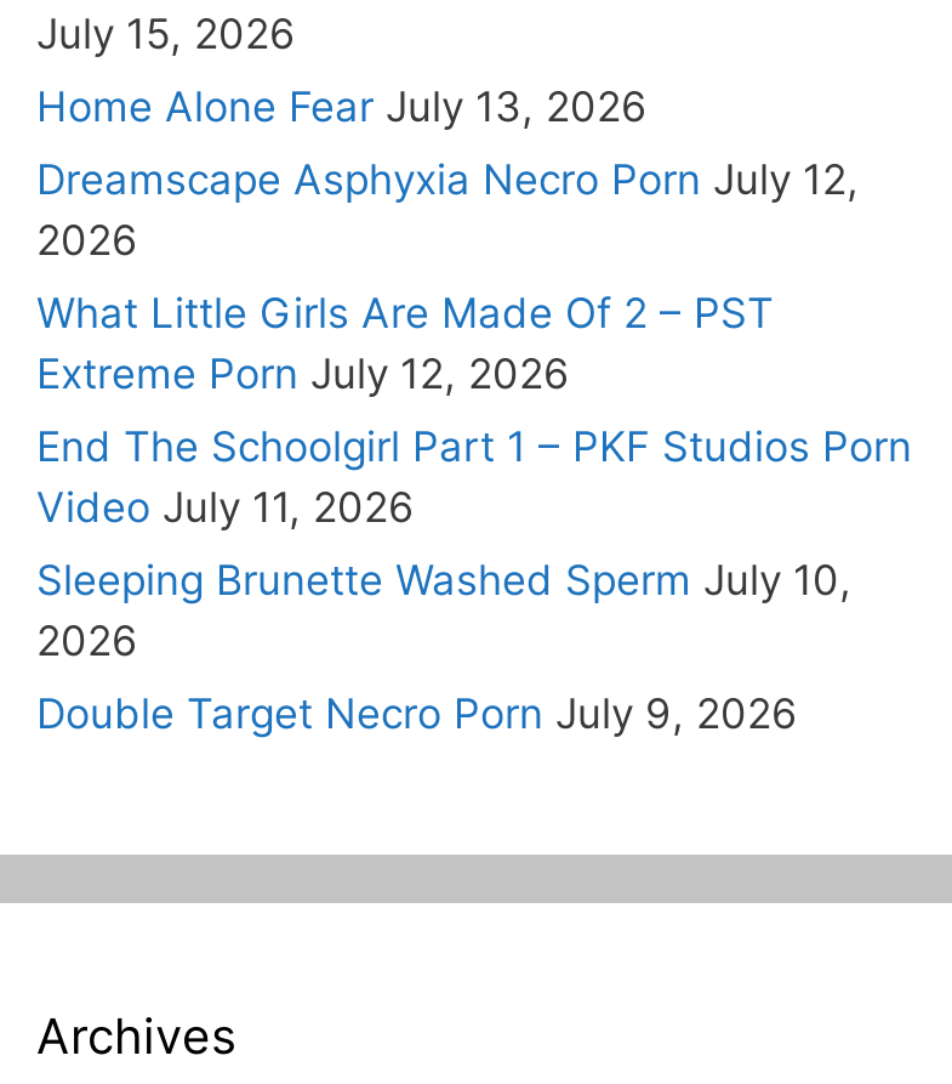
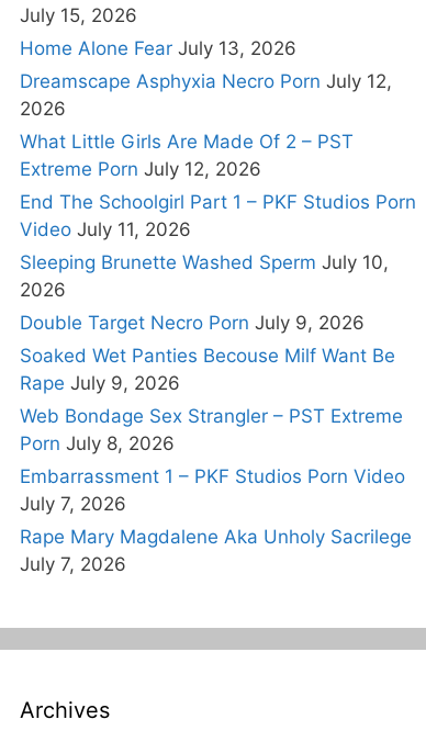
+ Soaked Wet Panties Becouse Milf Want Be
+ Rape July 9, 2026
+ Web Bondage Sex Strangler – PST Extreme
+ Porn July 8, 2026
+ Embarrassment 1 – PKF Studios Porn Video
+ July 7, 2026
+ Rape Mary Magdalene Aka Unholy Sacrilege
+ July 7, 2026
